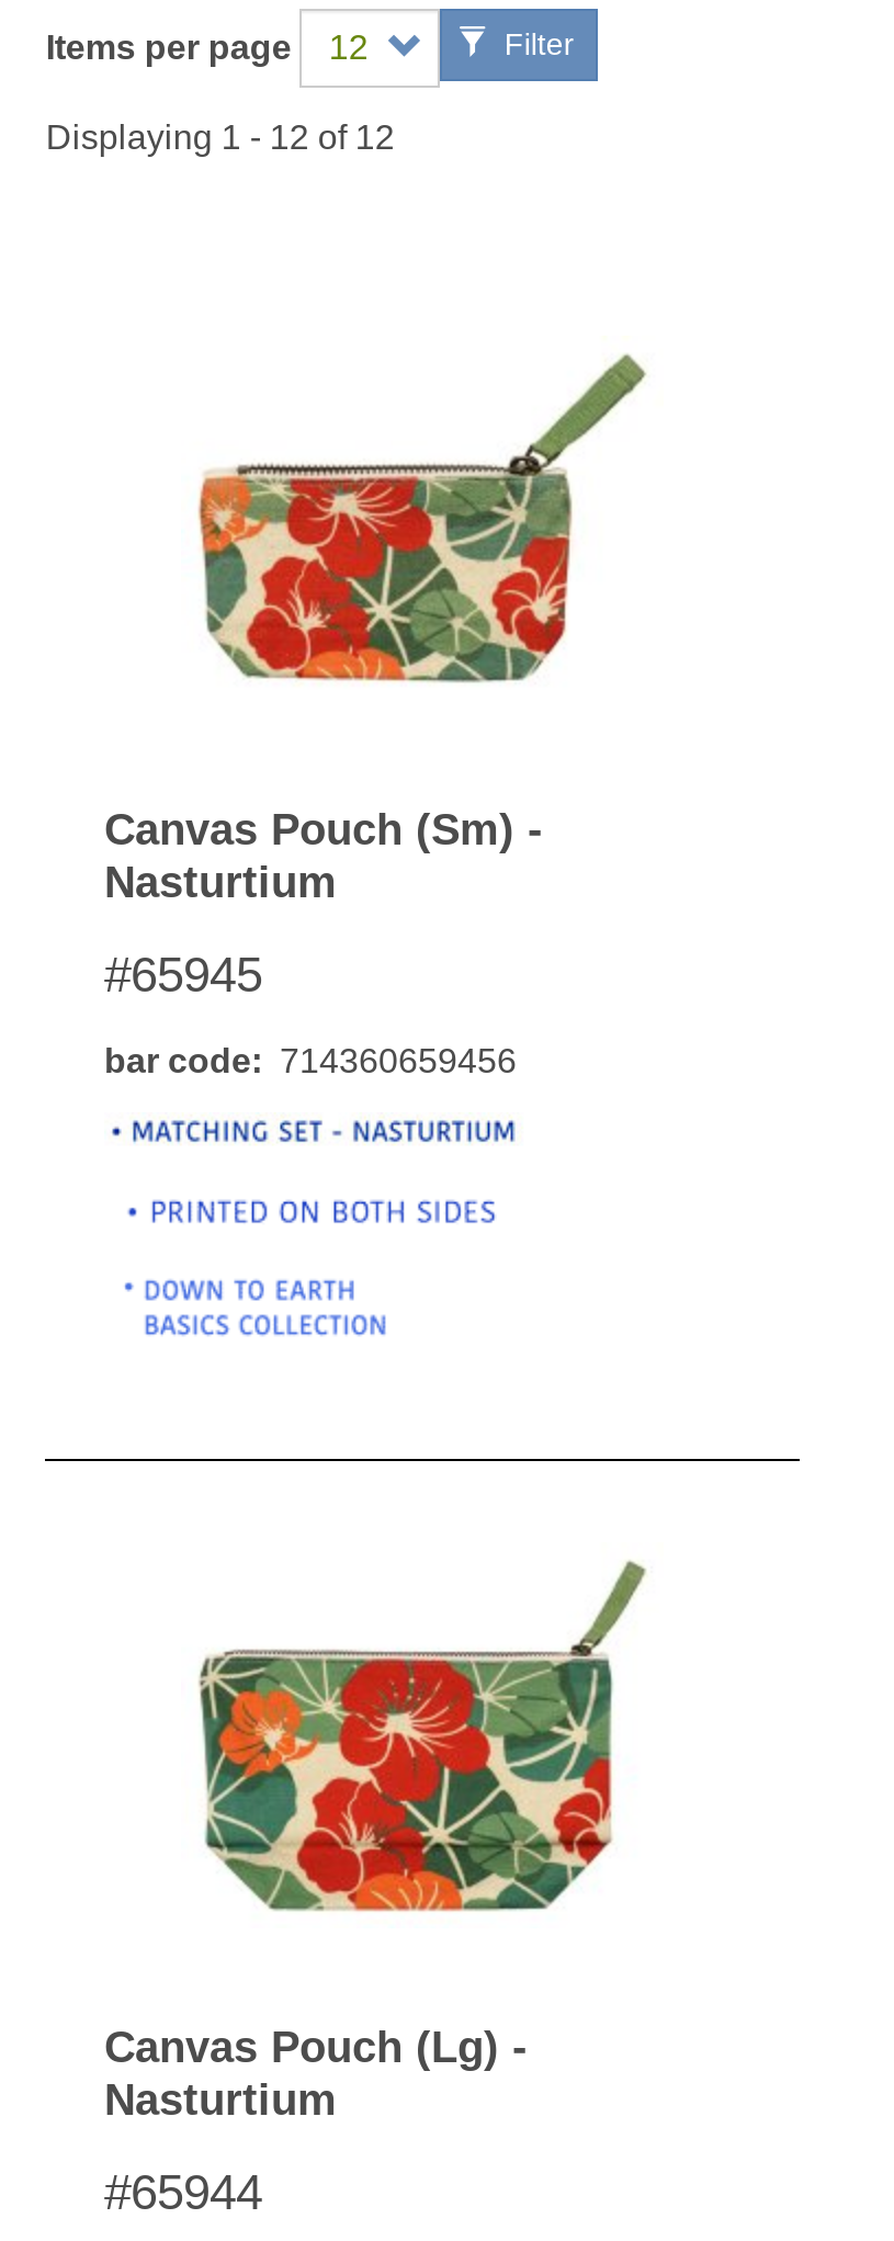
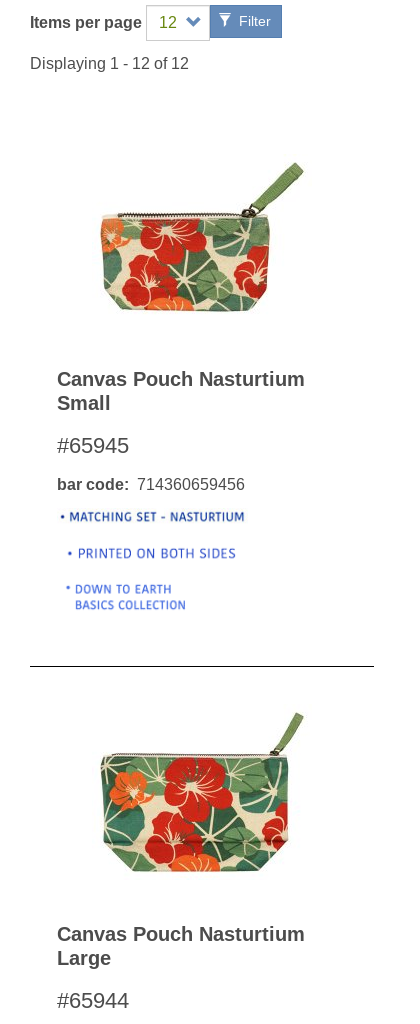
- Canvas Pouch (sm) -
- Nasturtium
+ Canvas Pouch Nasturtium
+ Small

- Canvas Pouch (lg) -
- Nasturtium
+ Canvas Pouch Nasturtium
+ Large
